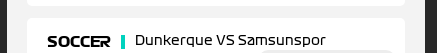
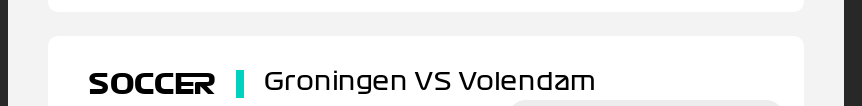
- Dunkerque VS Samsunspor
+ Groningen VS Volendam
